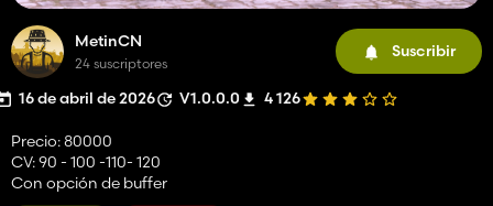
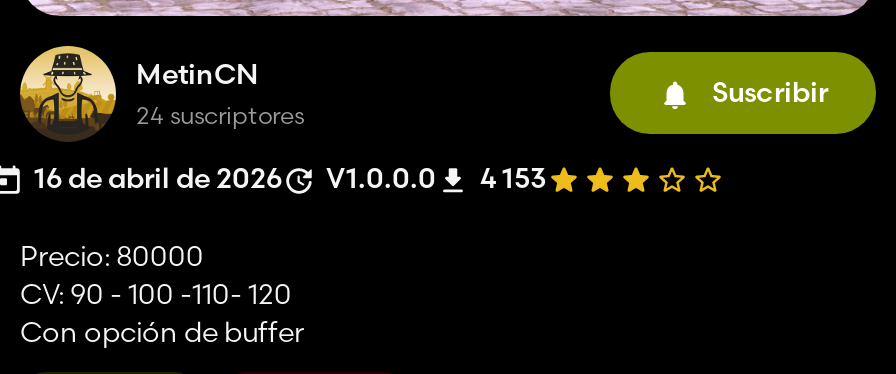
- 16 de abril de 2026 V1.0.0.0 4 126
+ 16 de abril de 2026 V1.0.0.0 4 153
